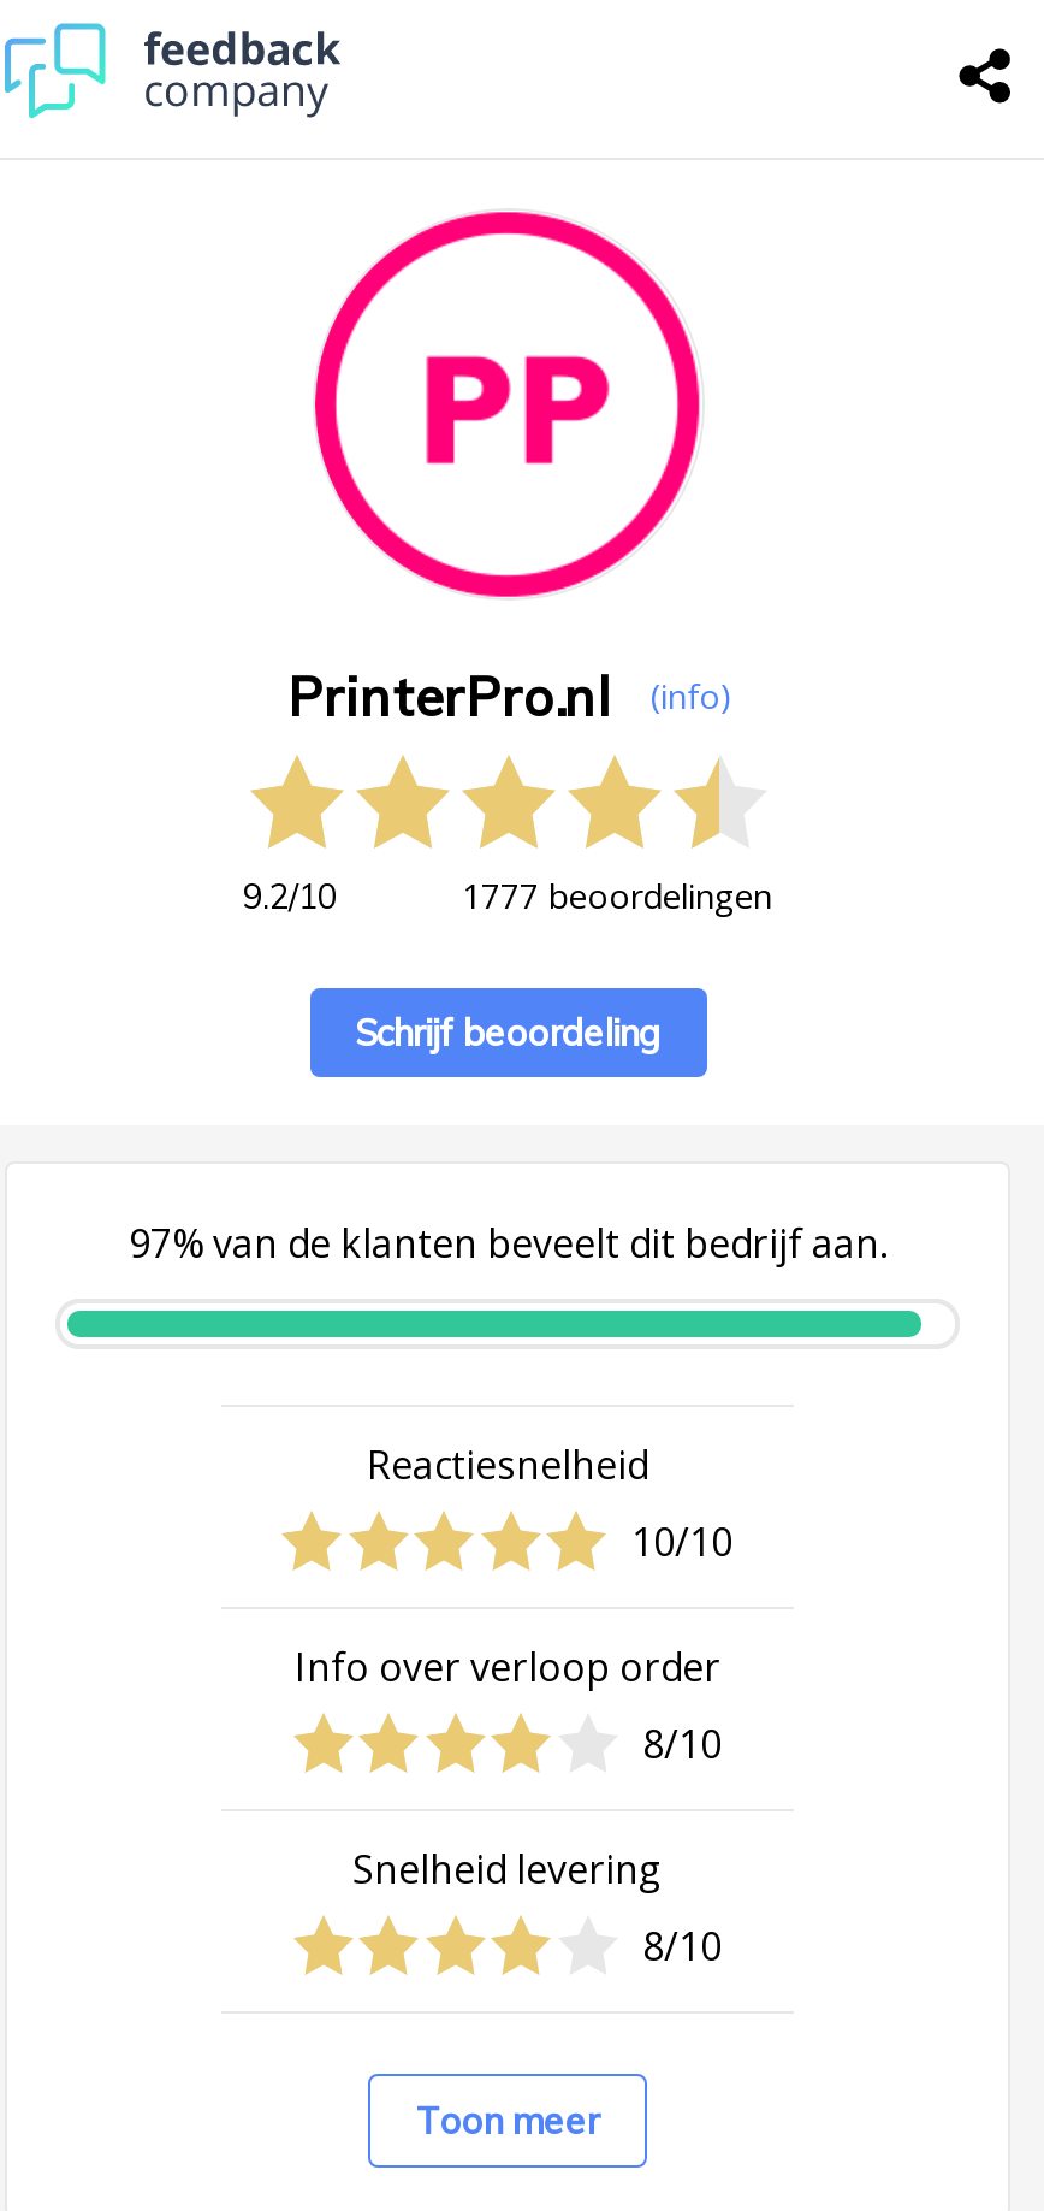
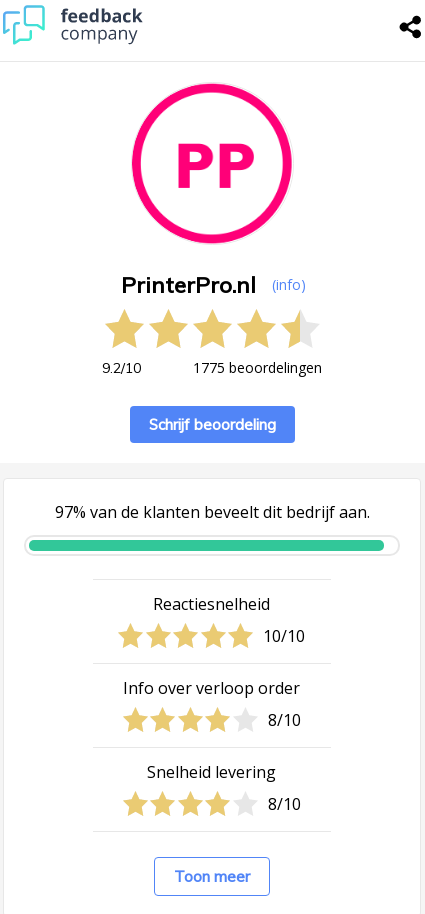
- 1777 beoordelingen
+ 1775 beoordelingen
